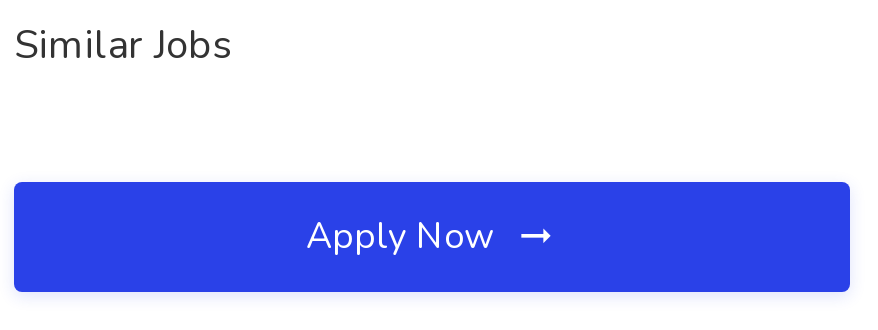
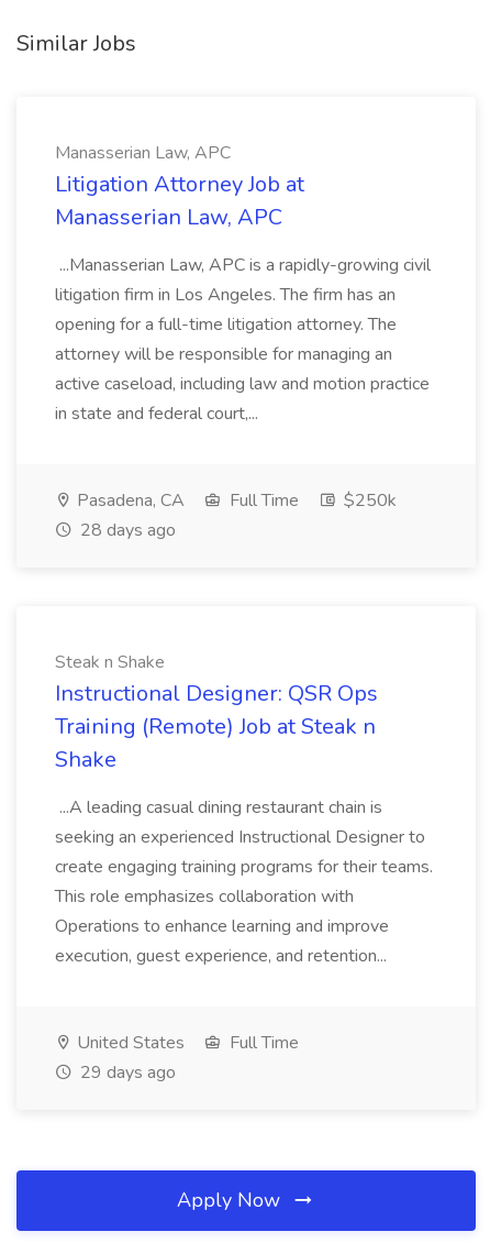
+ Manasserian Law, APC
+ Litigation Attorney Job at
+ Manasserian Law, APC
+ ...Manasserian Law, APC is a rapidly-growing civil
+ litigation firm in Los Angeles. The firm has an
+ opening for a full-time litigation attorney. The
+ attorney will be responsible for managing an
+ active caseload, including law and motion practice
+ in state and federal court,...

+ Steak n Shake
+ Instructional Designer: QSR Ops
+ Training (Remote) Job at Steak n
+ Shake
+ ...A leading casual dining restaurant chain is
+ seeking an experienced Instructional Designer to
+ create engaging training programs for their teams.
+ This role emphasizes collaboration with
+ Operations to enhance learning and improve
+ execution, guest experience, and retention...

+ Pasadena, CA
+ Full Time
+ $250k
+ 28 days ago

+ United States
+ Full Time
+ 29 days ago
